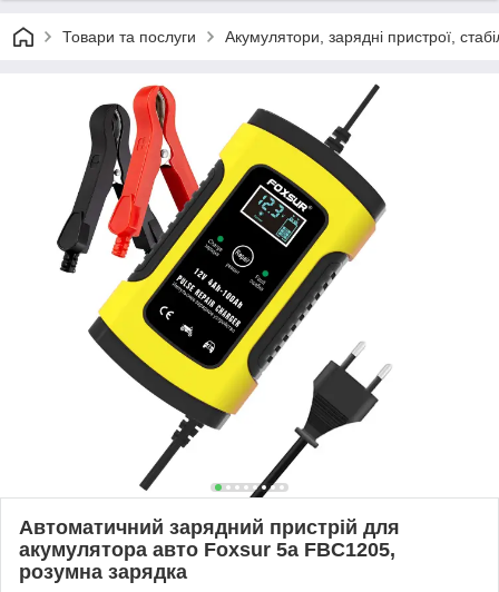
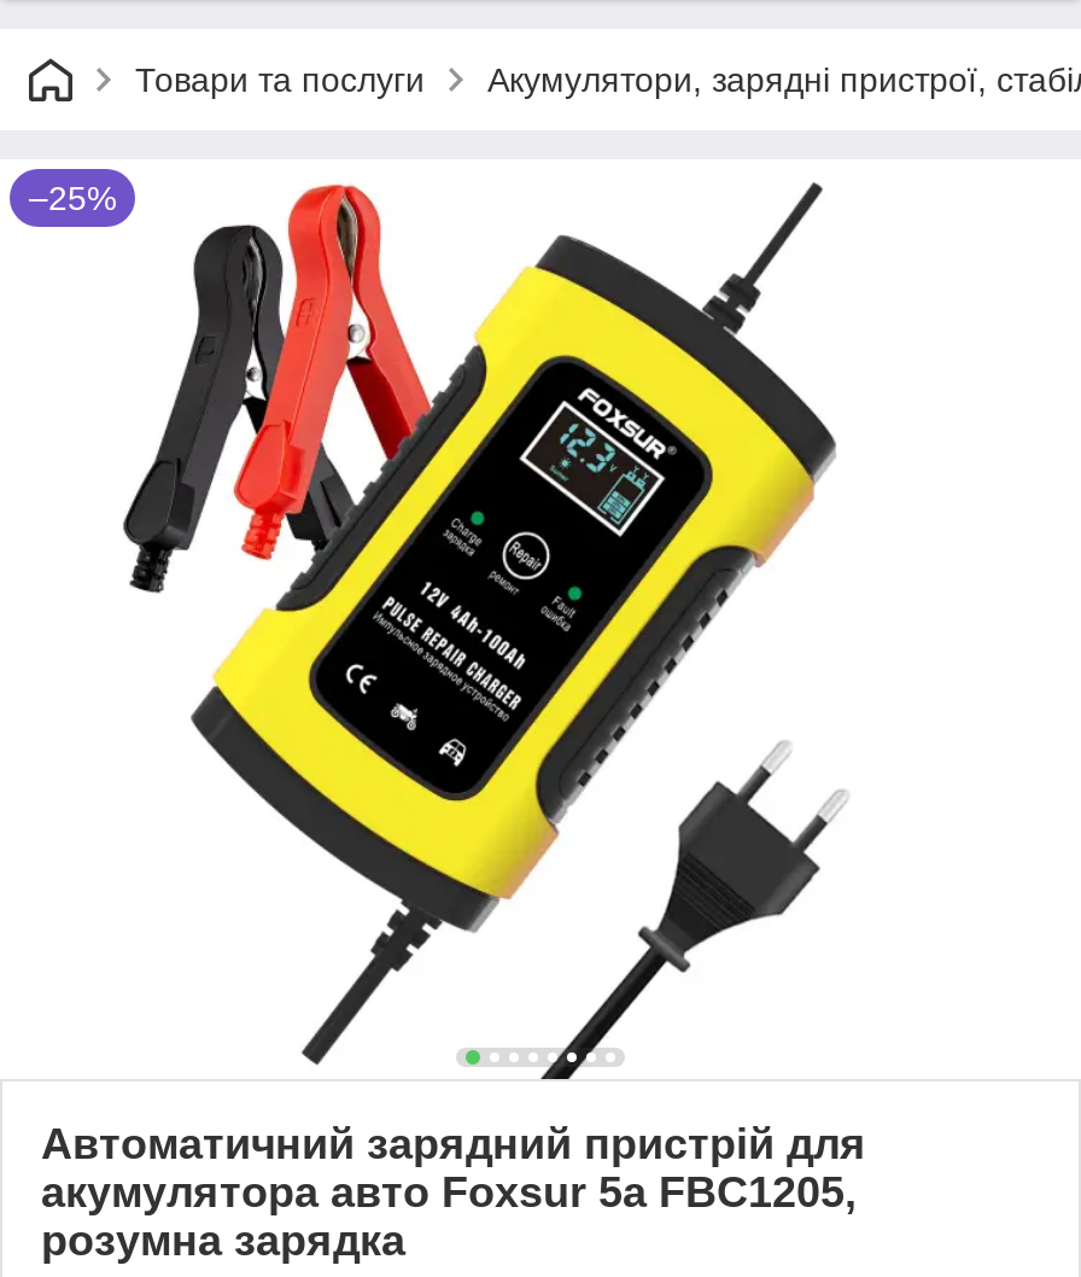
+ –25%
